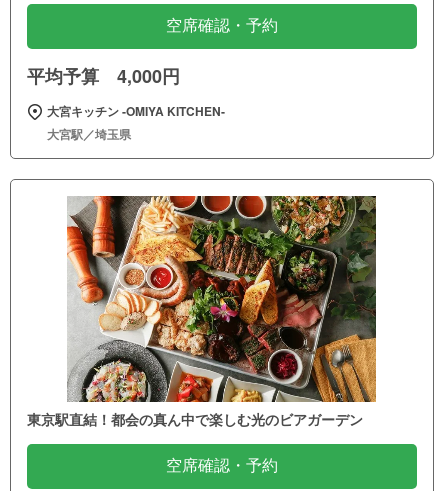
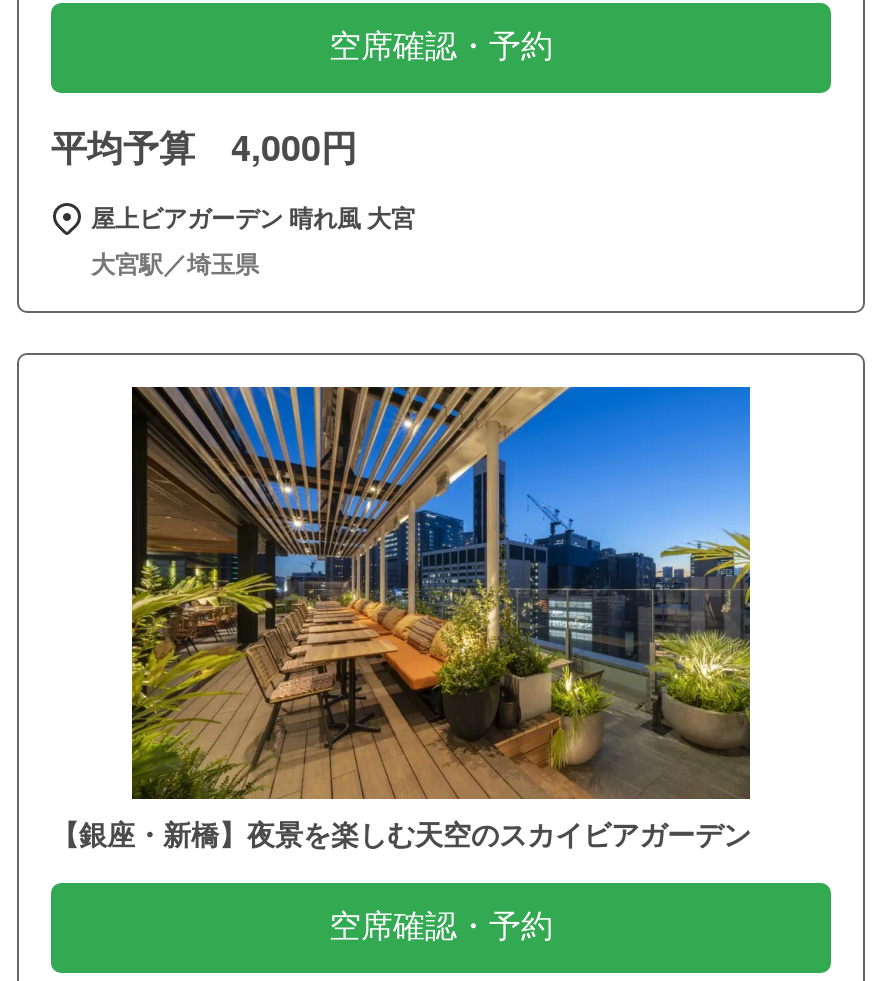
- 大宮キッチン ‐OMIYA KITCHEN‐
+ 屋上ビアガーデン 晴れ風 大宮

- [image]
- 東京駅直結！都会の真ん中で楽しむ光のビアガーデン
+ [image]
+ 【銀座・新橋】夜景を楽しむ天空のスカイビアガーデン
